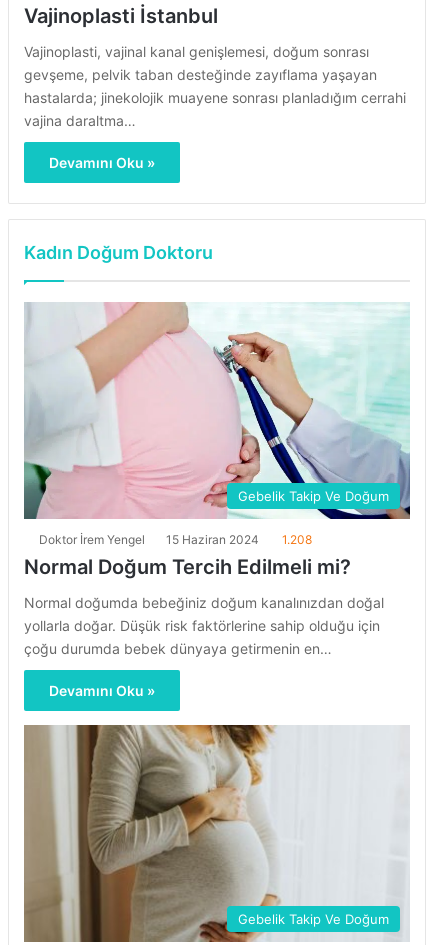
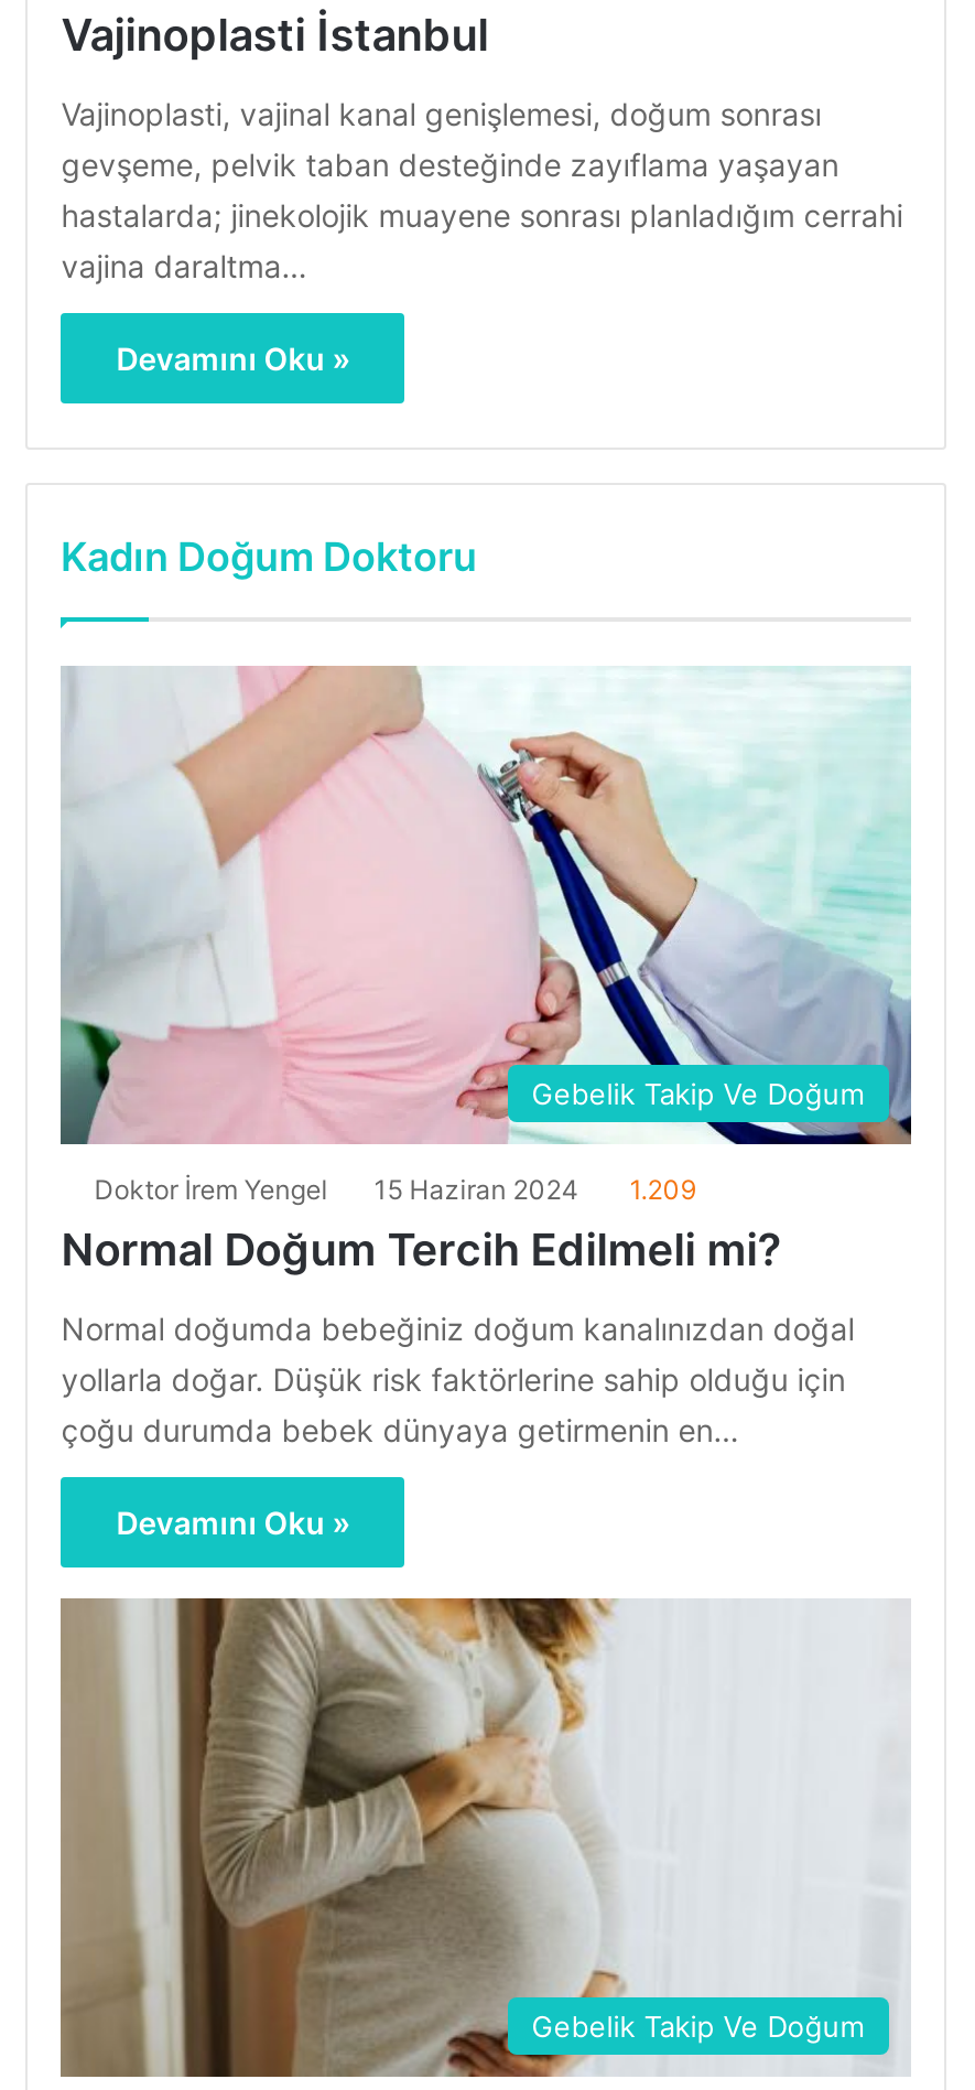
- Doktor İrem Yengel 15 Haziran 2024 1.208
+ Doktor İrem Yengel 15 Haziran 2024 1.209
